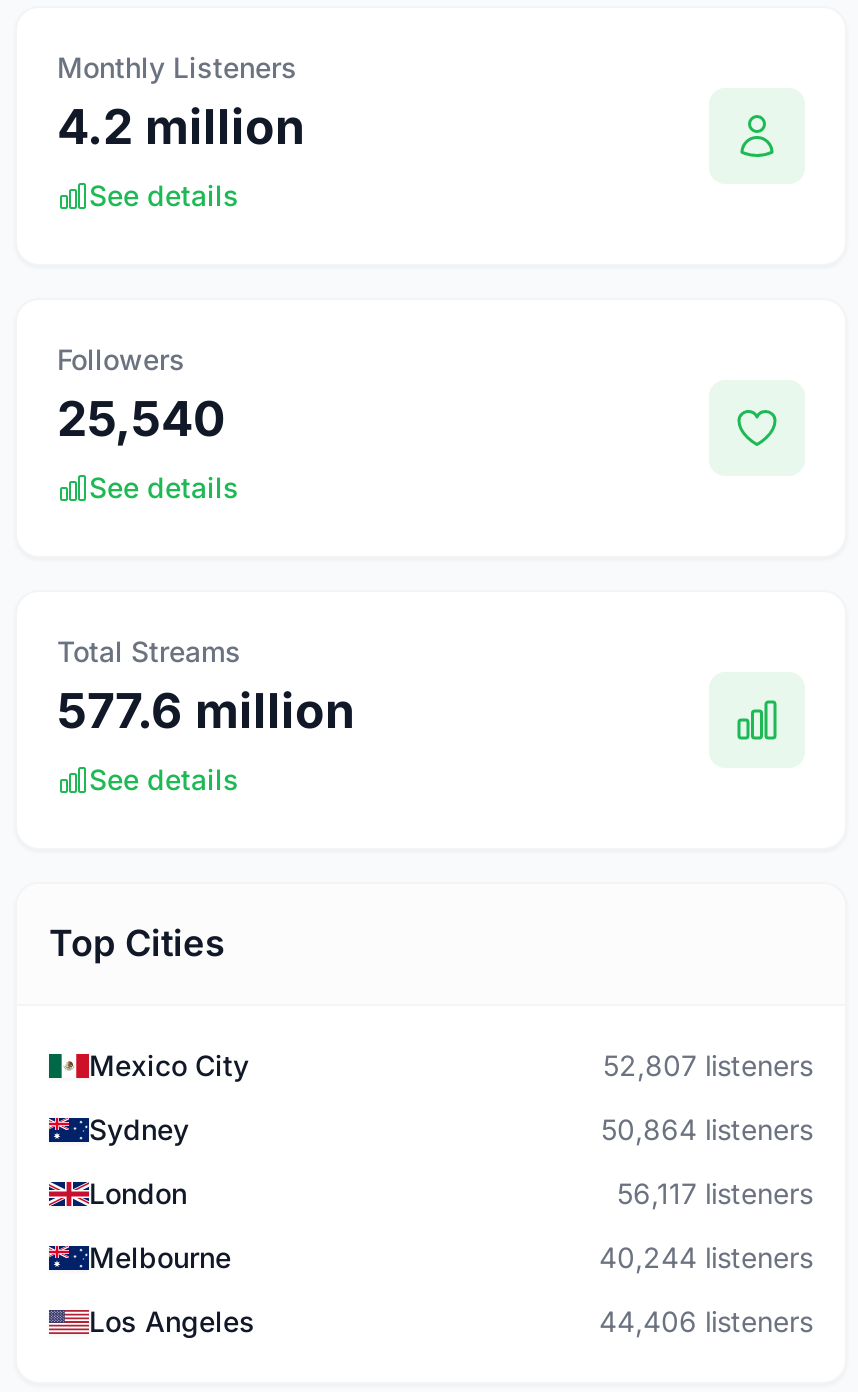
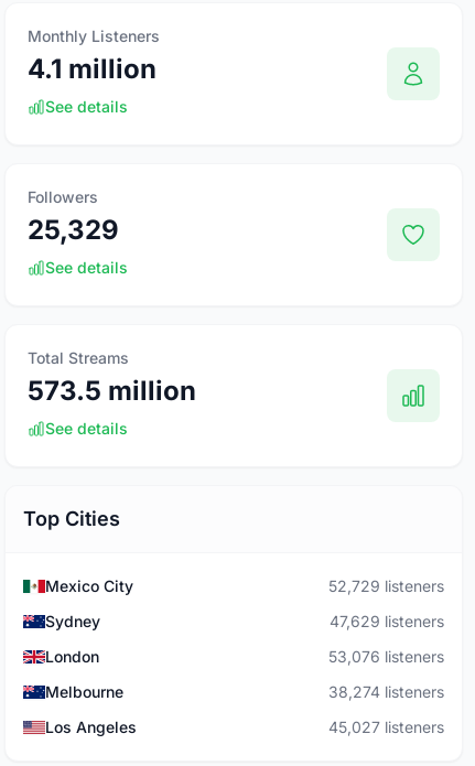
- 4.2 million
+ 4.1 million

- 25,540
+ 25,329

- 577.6 million
+ 573.5 million

- 52,807 listeners
+ 52,729 listeners

- 50,864 listeners
+ 47,629 listeners

- 56,117 listeners
+ 53,076 listeners

- 40,244 listeners
+ 38,274 listeners

- 44,406 listeners
+ 45,027 listeners
